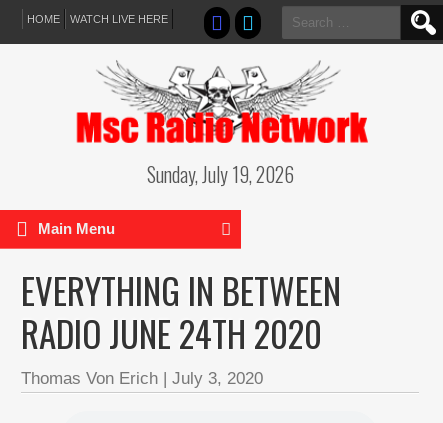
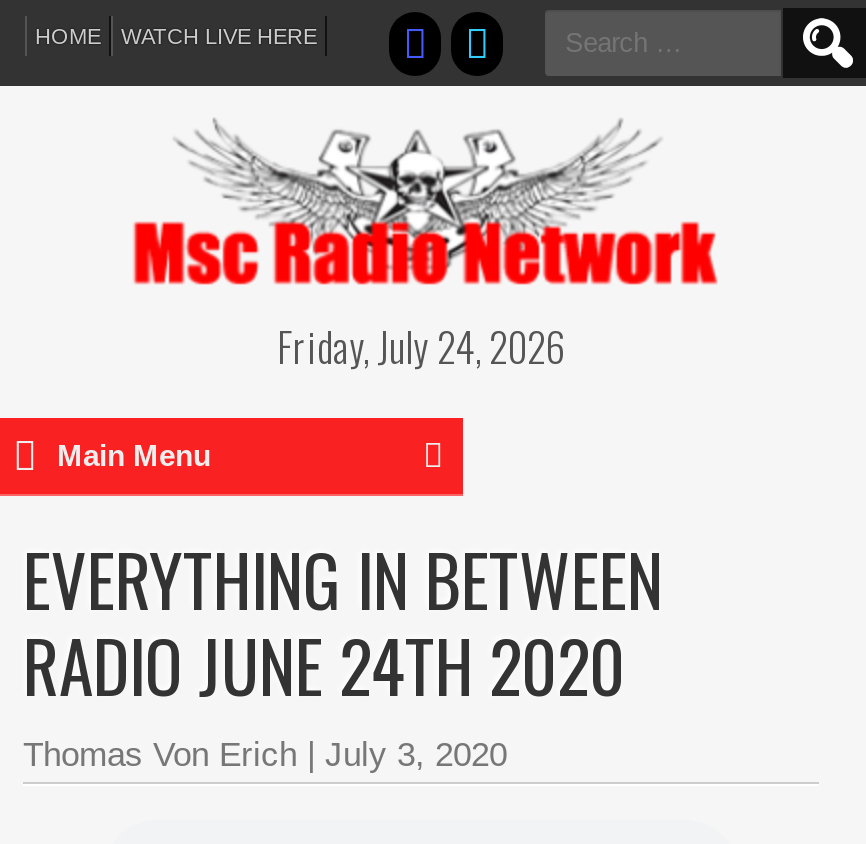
- Sunday, July 19, 2026
+ Friday, July 24, 2026
